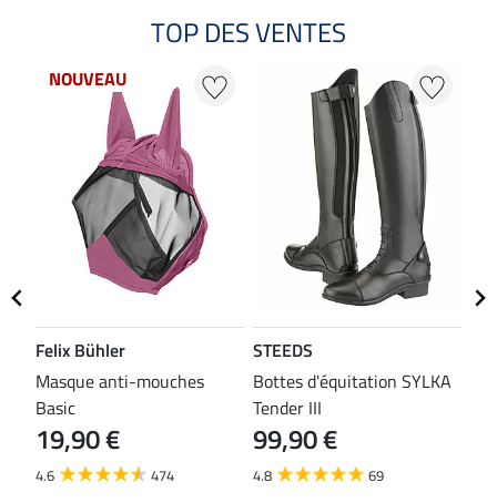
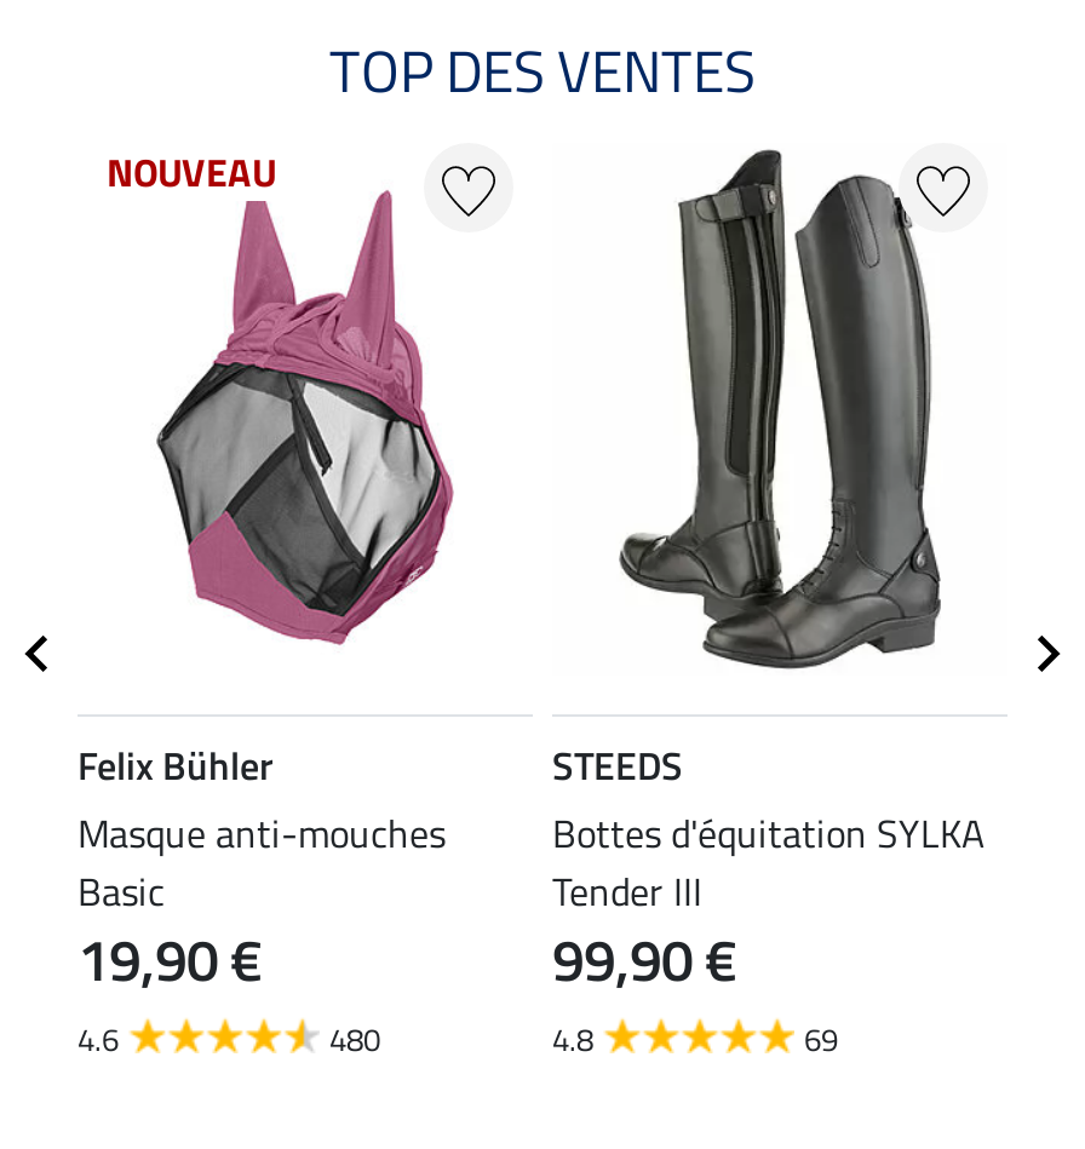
- 474
+ 480
